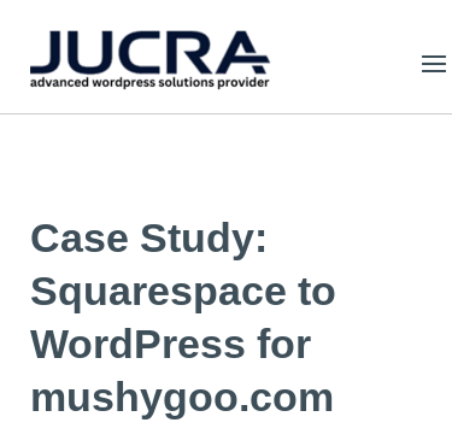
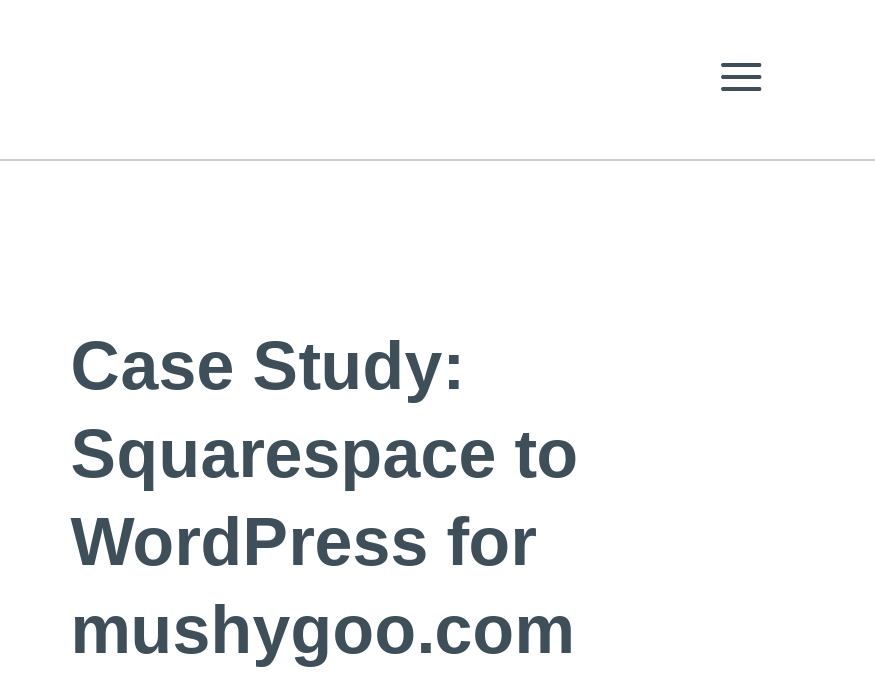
- [image]
